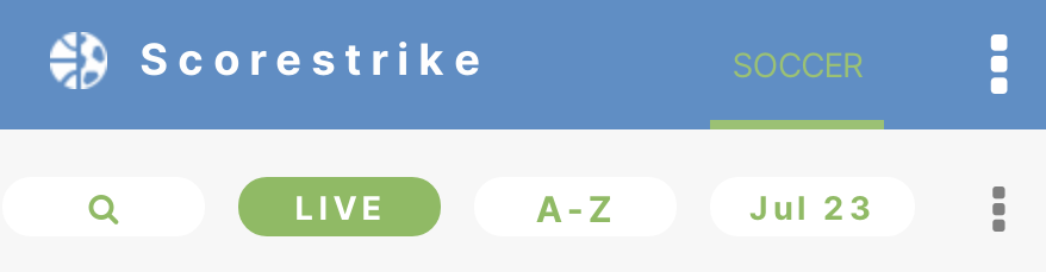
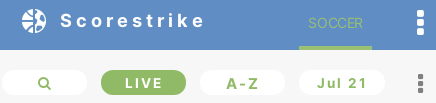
- Jul 23
+ Jul 21
